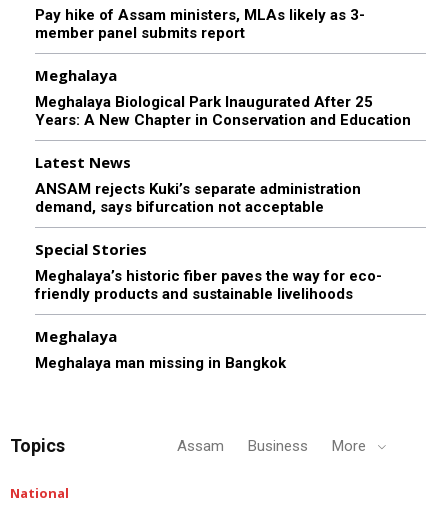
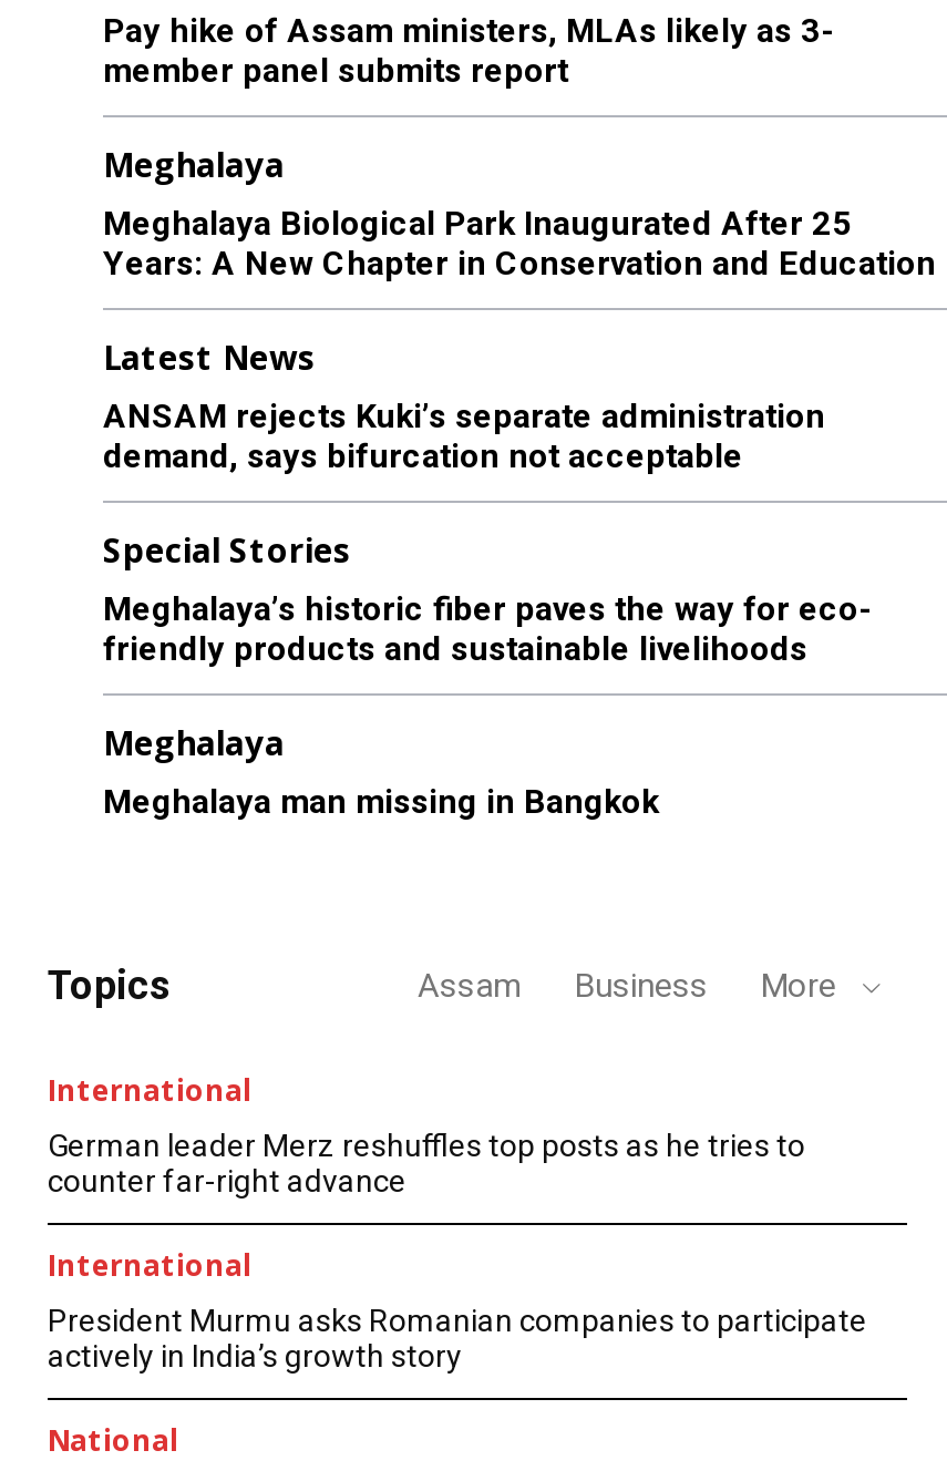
+ International
+ German leader Merz reshuffles top posts as he tries to
+ counter far-right advance
+ International
+ President Murmu asks Romanian companies to participate
+ actively in India’s growth story
